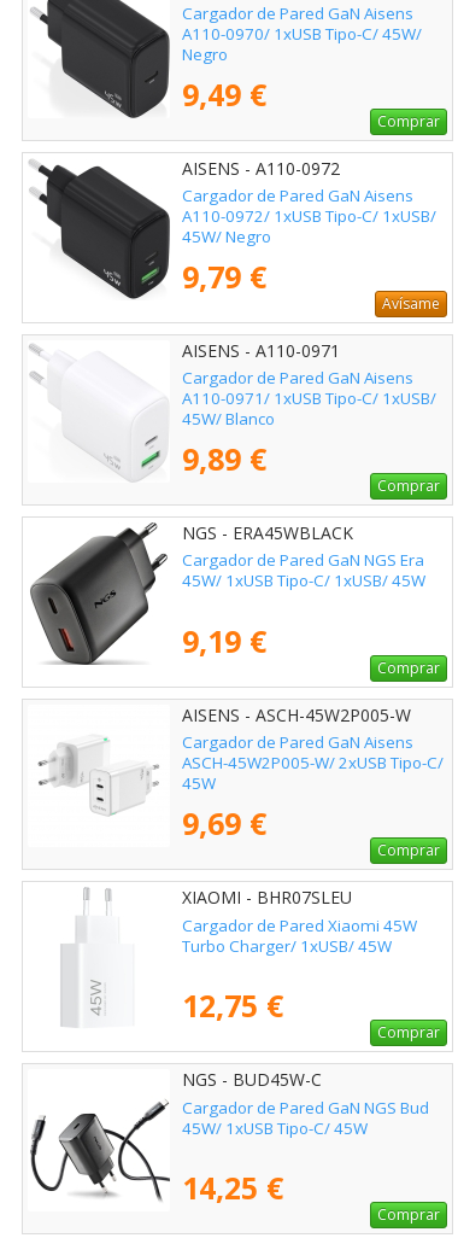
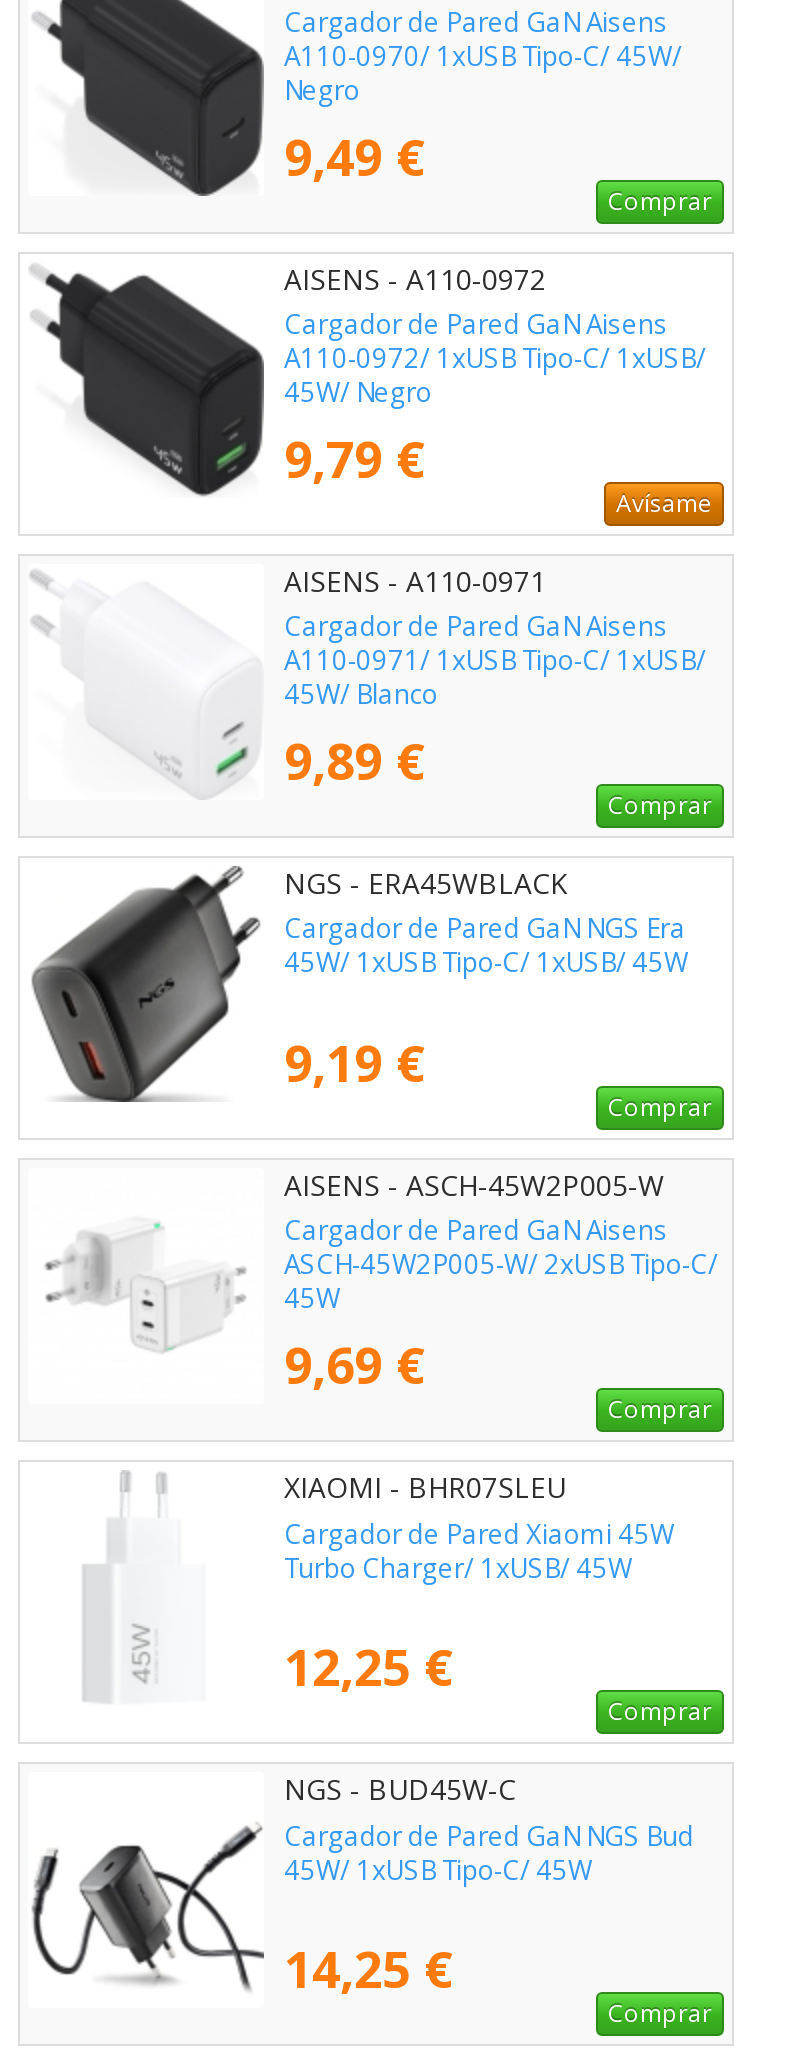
- 12,75 €
+ 12,25 €
